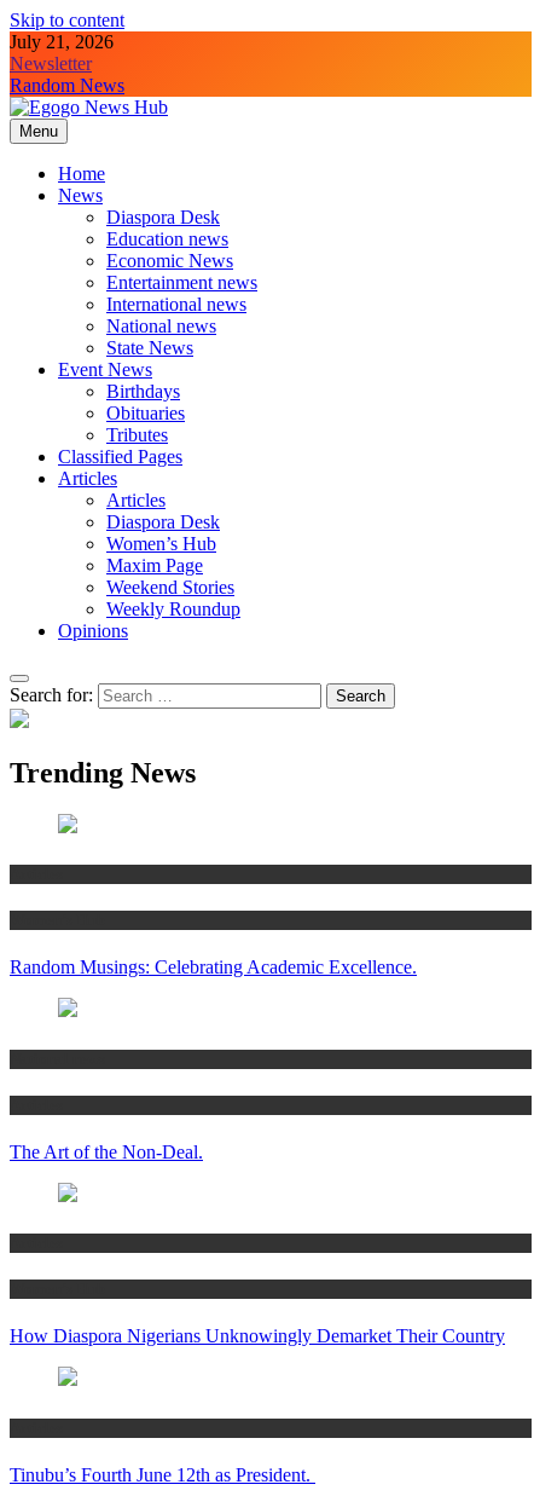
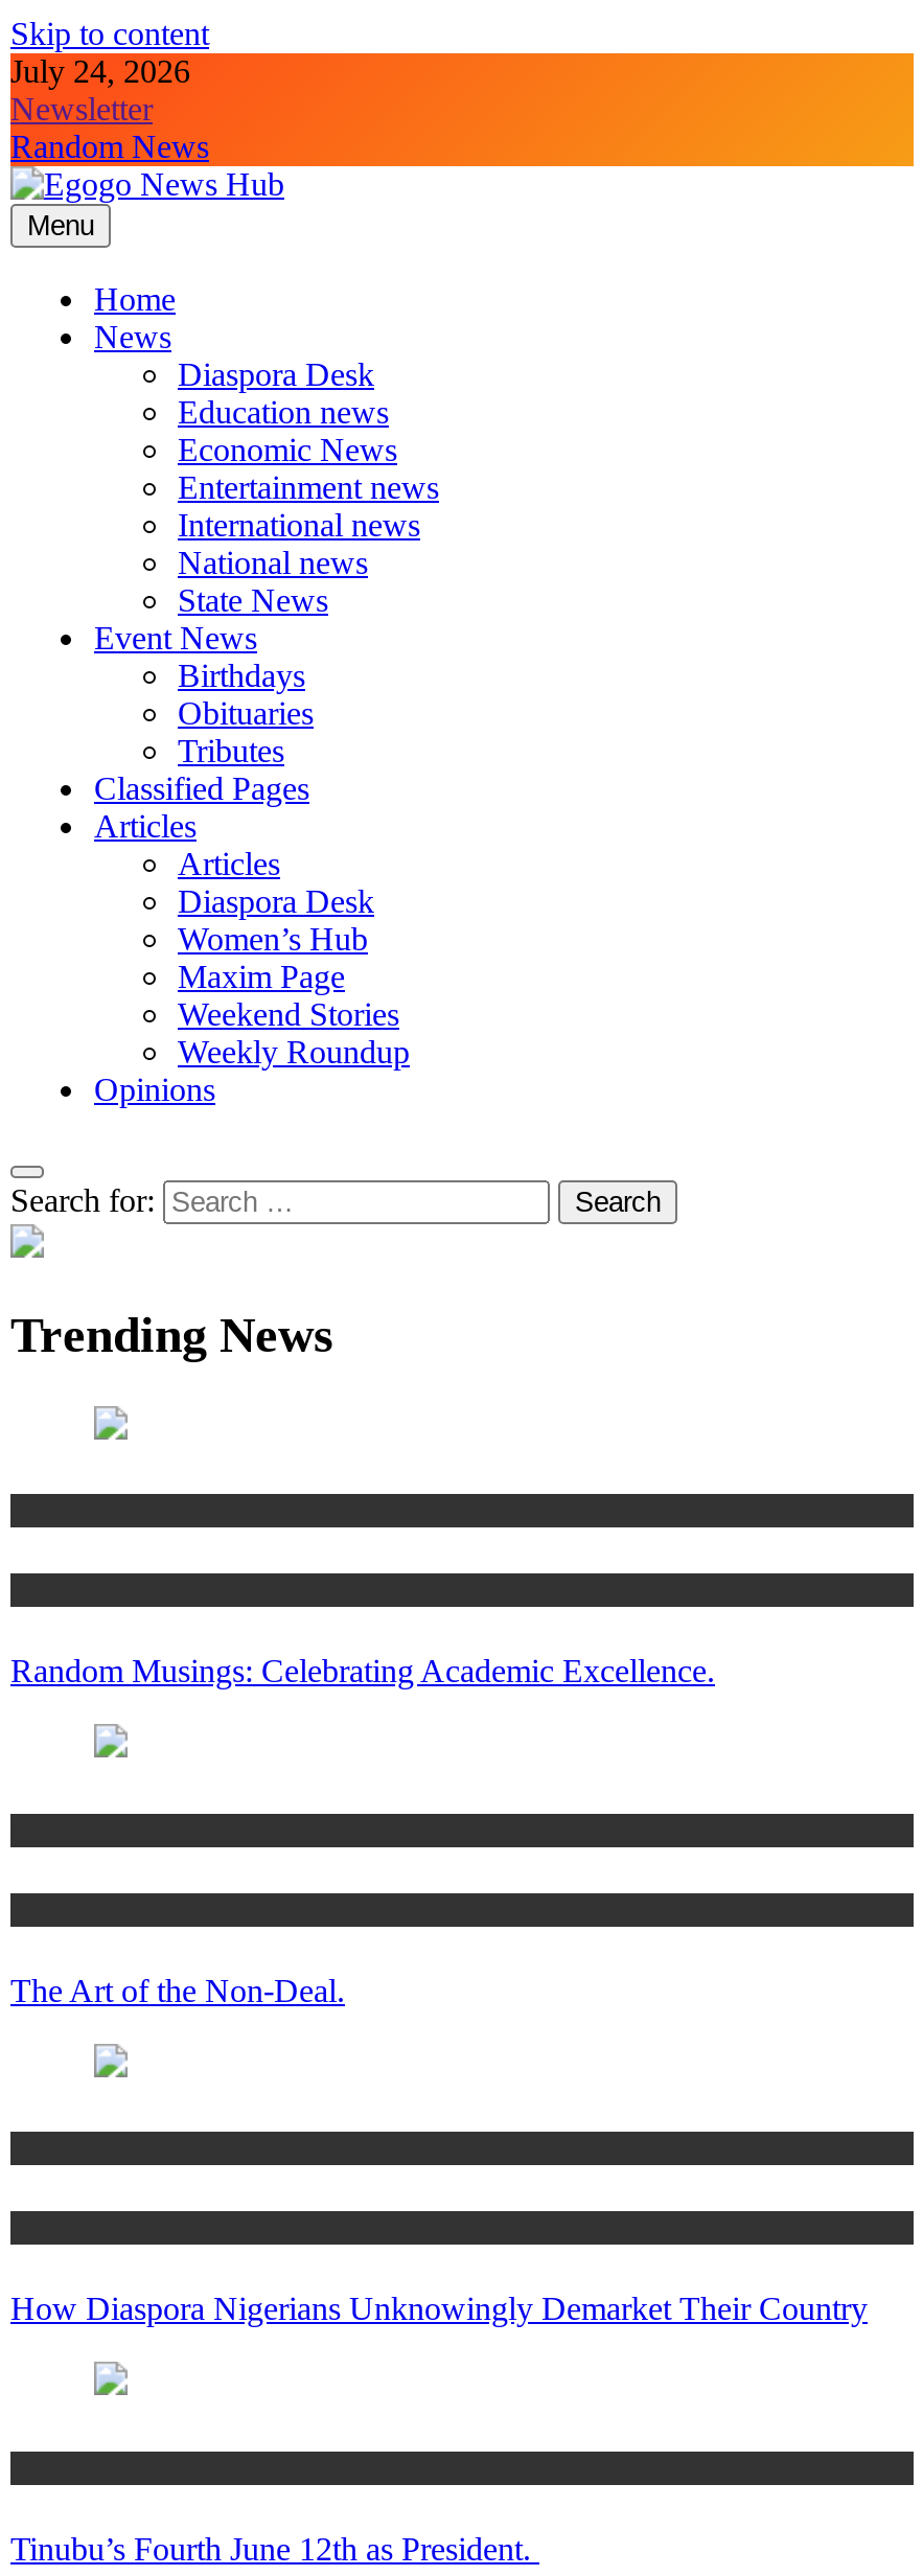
- July 21, 2026
+ July 24, 2026
